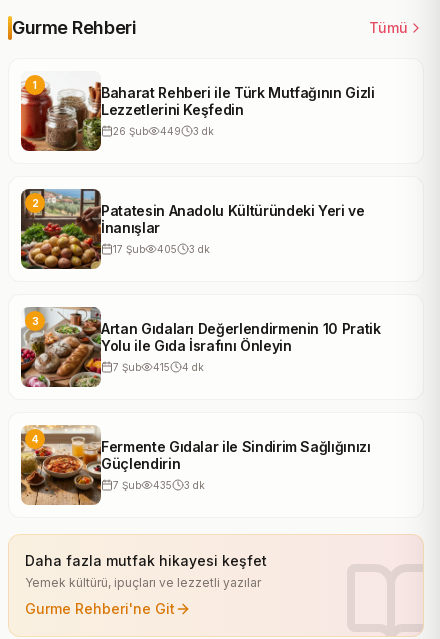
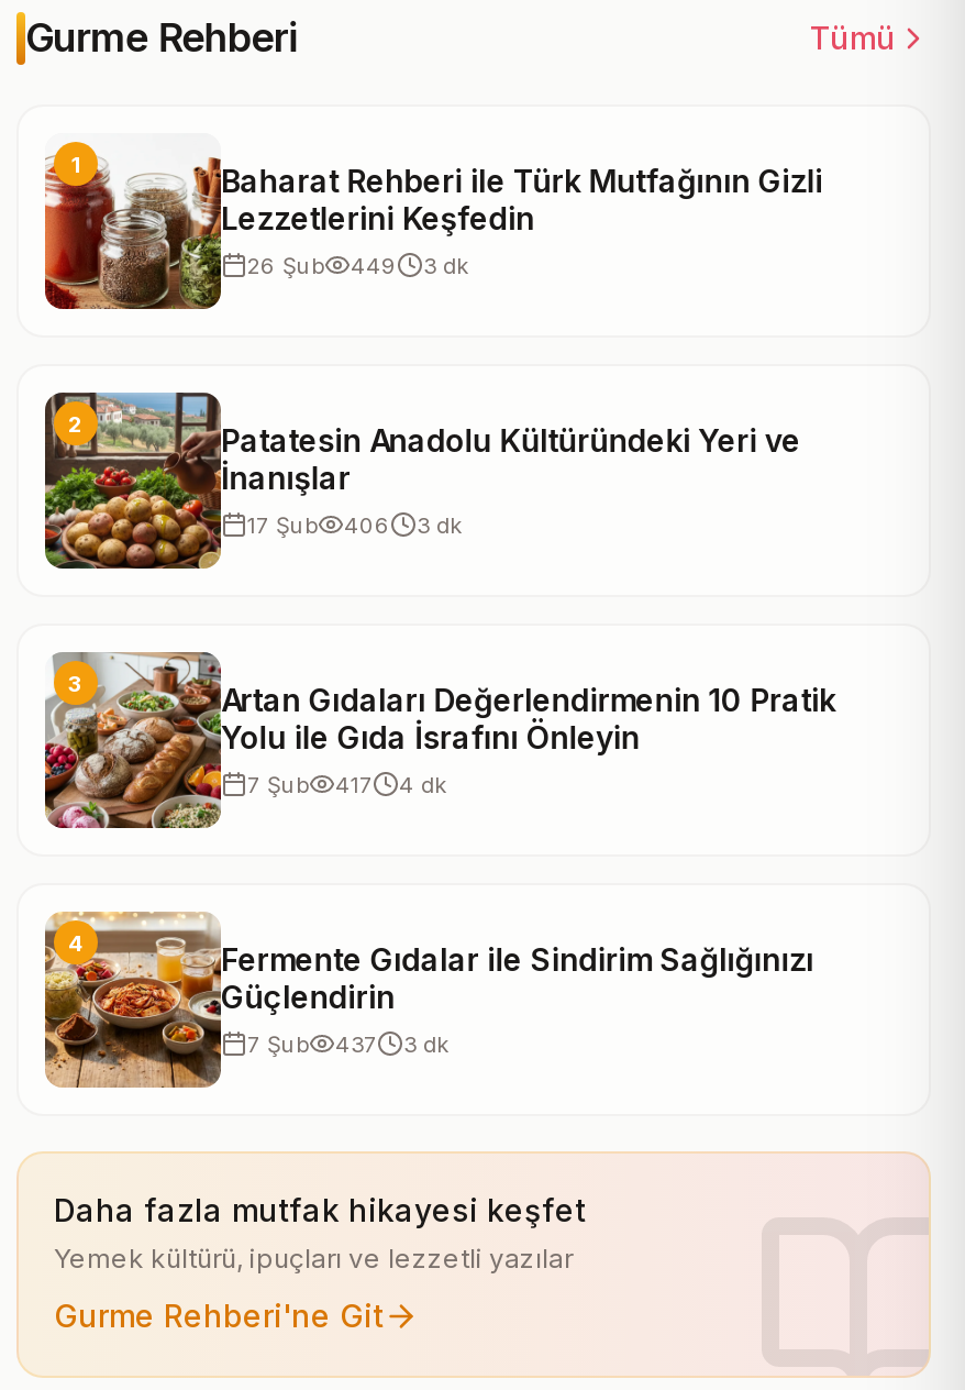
- 17 Şub 405 3 dk
+ 17 Şub 406 3 dk

- 7 Şub 415 4 dk
+ 7 Şub 417 4 dk

- 7 Şub 435 3 dk
+ 7 Şub 437 3 dk
